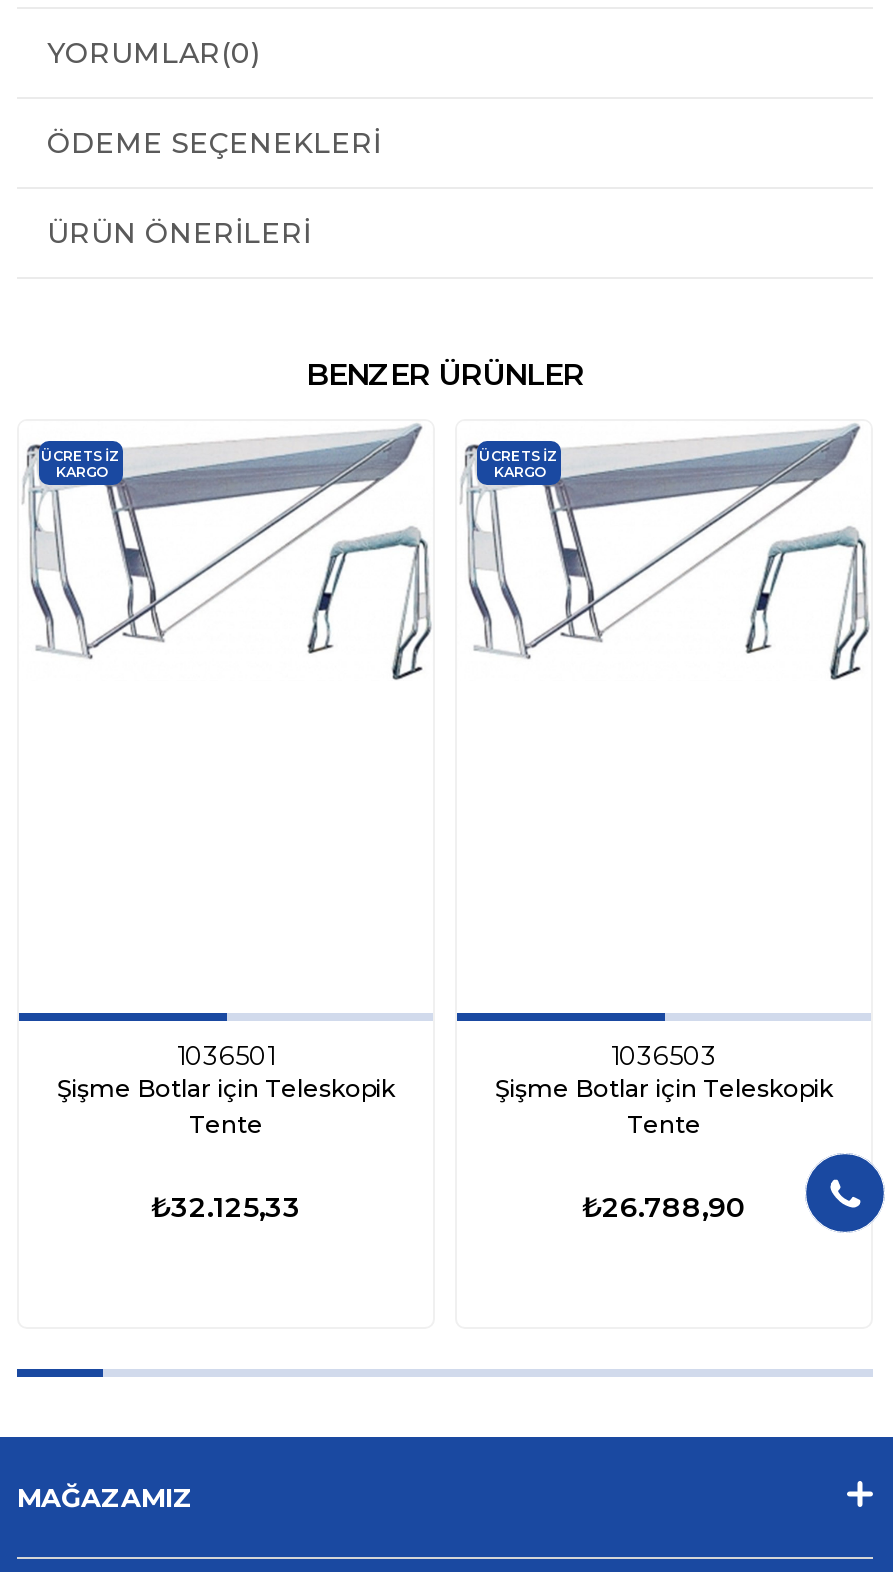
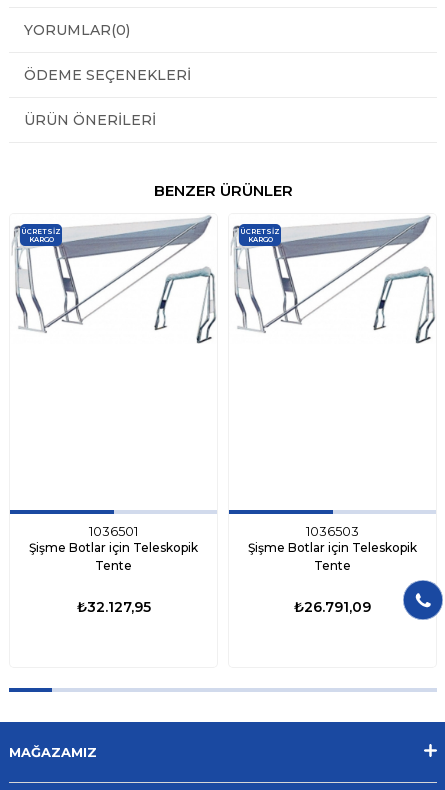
- ₺32.125,33
+ ₺32.127,95

- ₺26.788,90
+ ₺26.791,09
